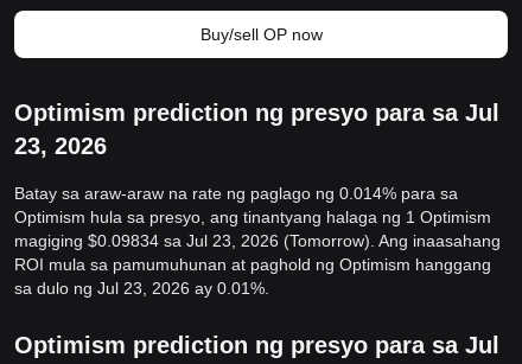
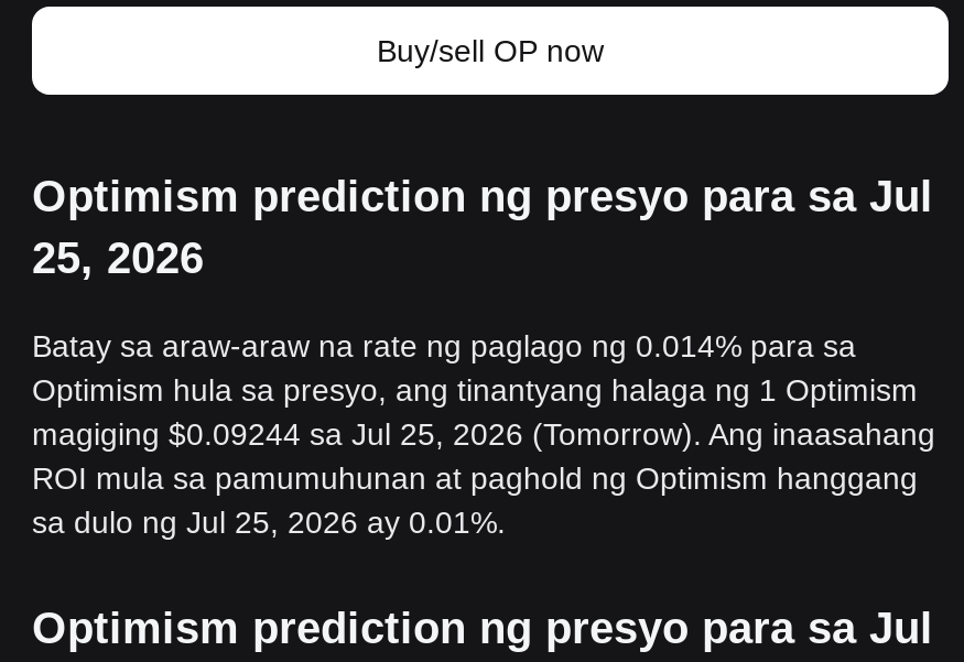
- 23, 2026
+ 25, 2026

- magiging $0.09834 sa Jul 23, 2026 (Tomorrow). Ang inaasahang
+ magiging $0.09244 sa Jul 25, 2026 (Tomorrow). Ang inaasahang

- sa dulo ng Jul 23, 2026 ay 0.01%.
+ sa dulo ng Jul 25, 2026 ay 0.01%.
